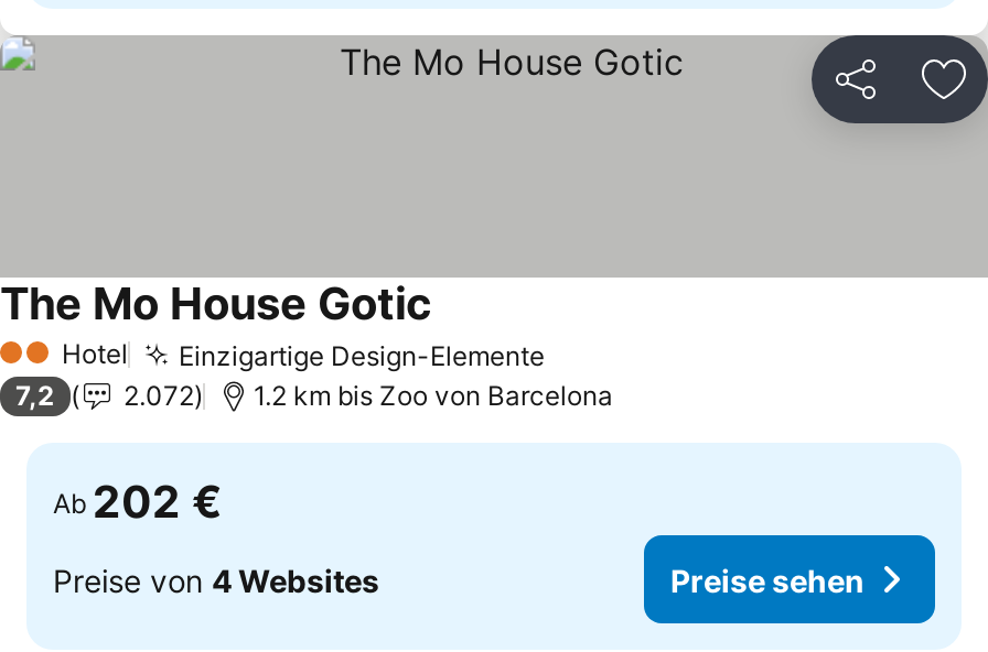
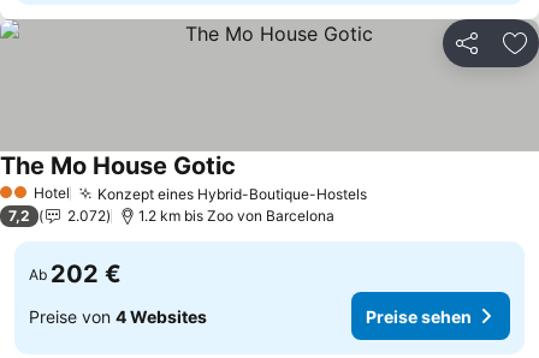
- Einzigartige Design-Elemente
+ Konzept eines Hybrid-Boutique-Hostels
